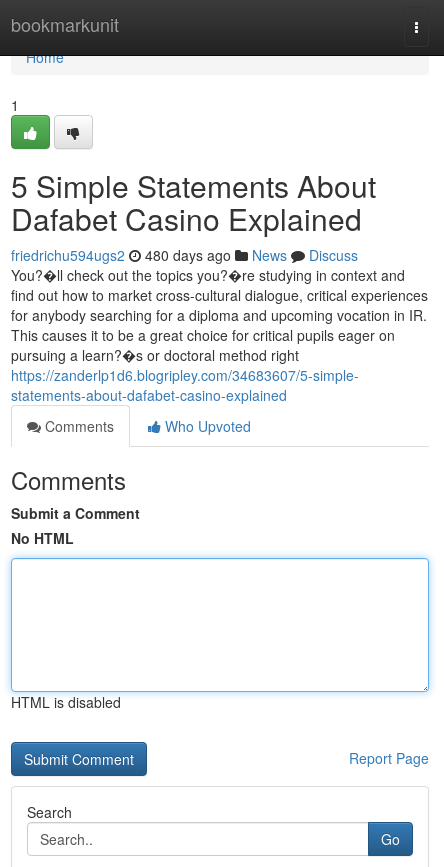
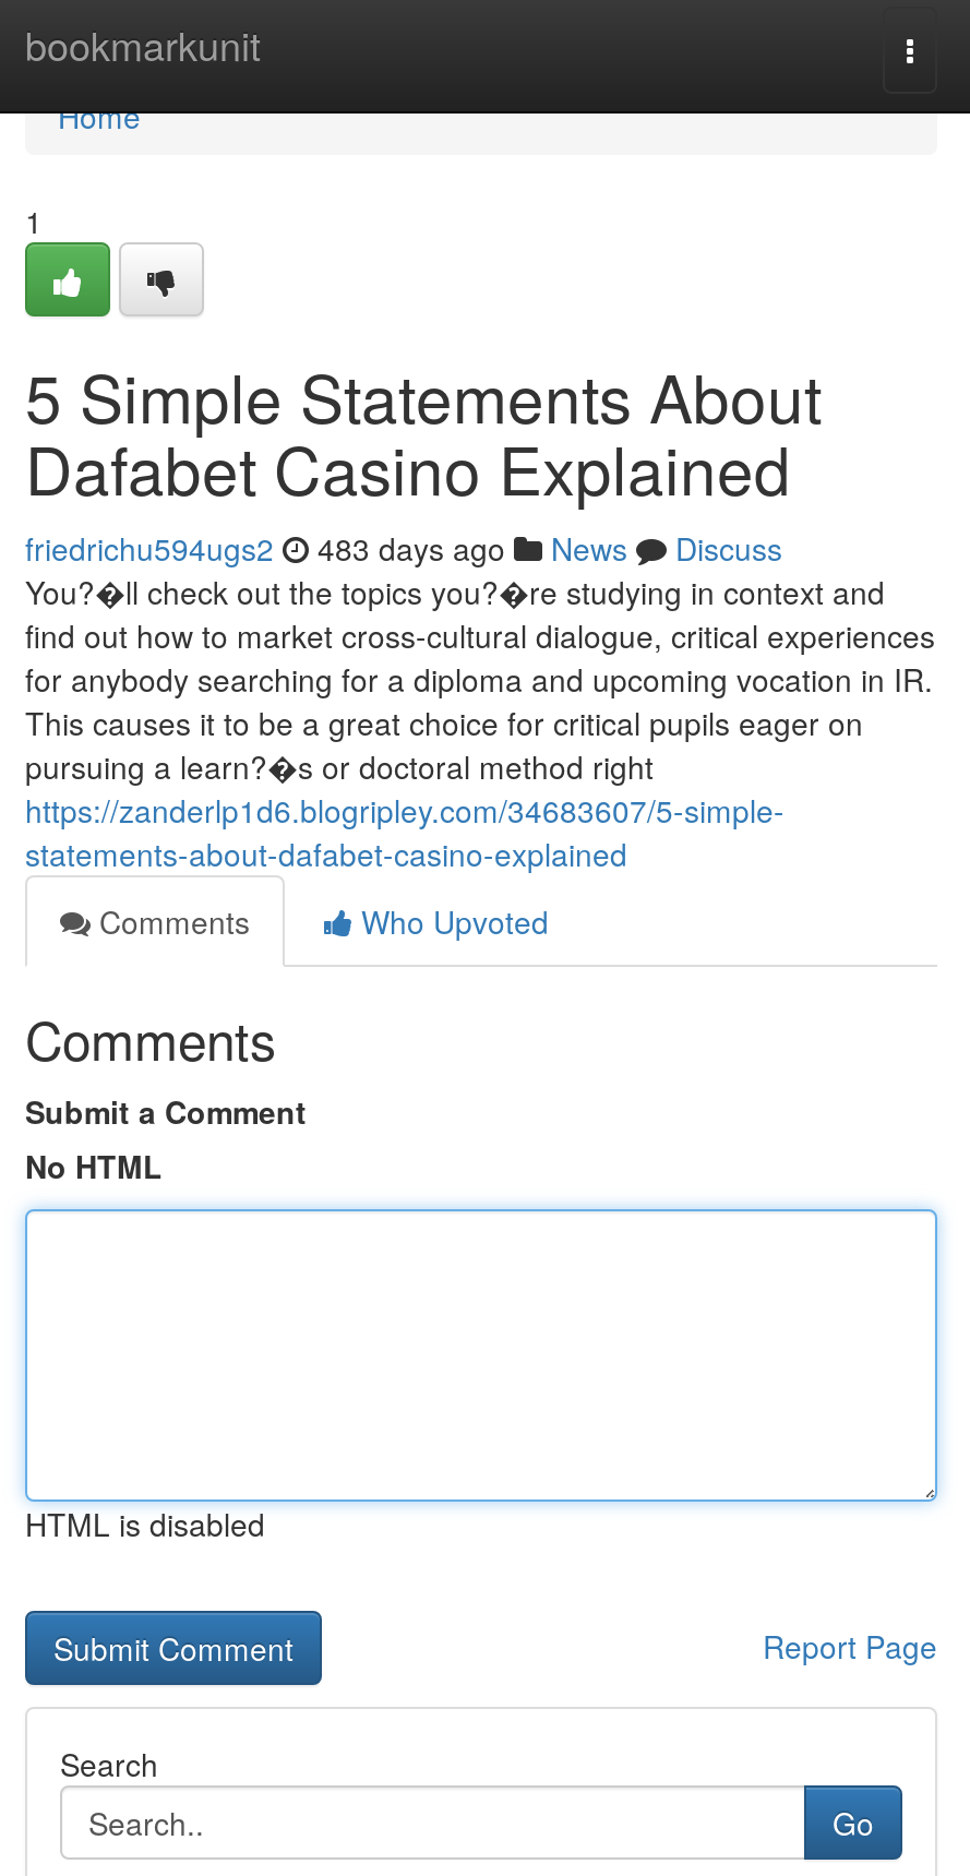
- friedrichu594ugs2 480 days ago News Discuss
+ friedrichu594ugs2 483 days ago News Discuss
